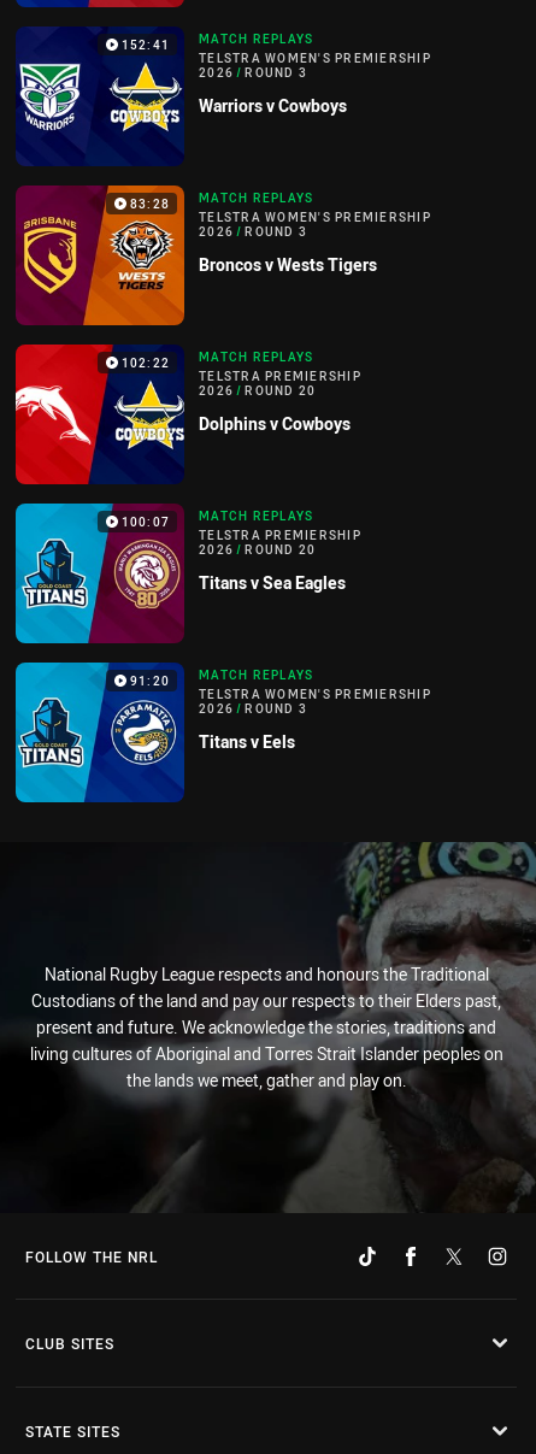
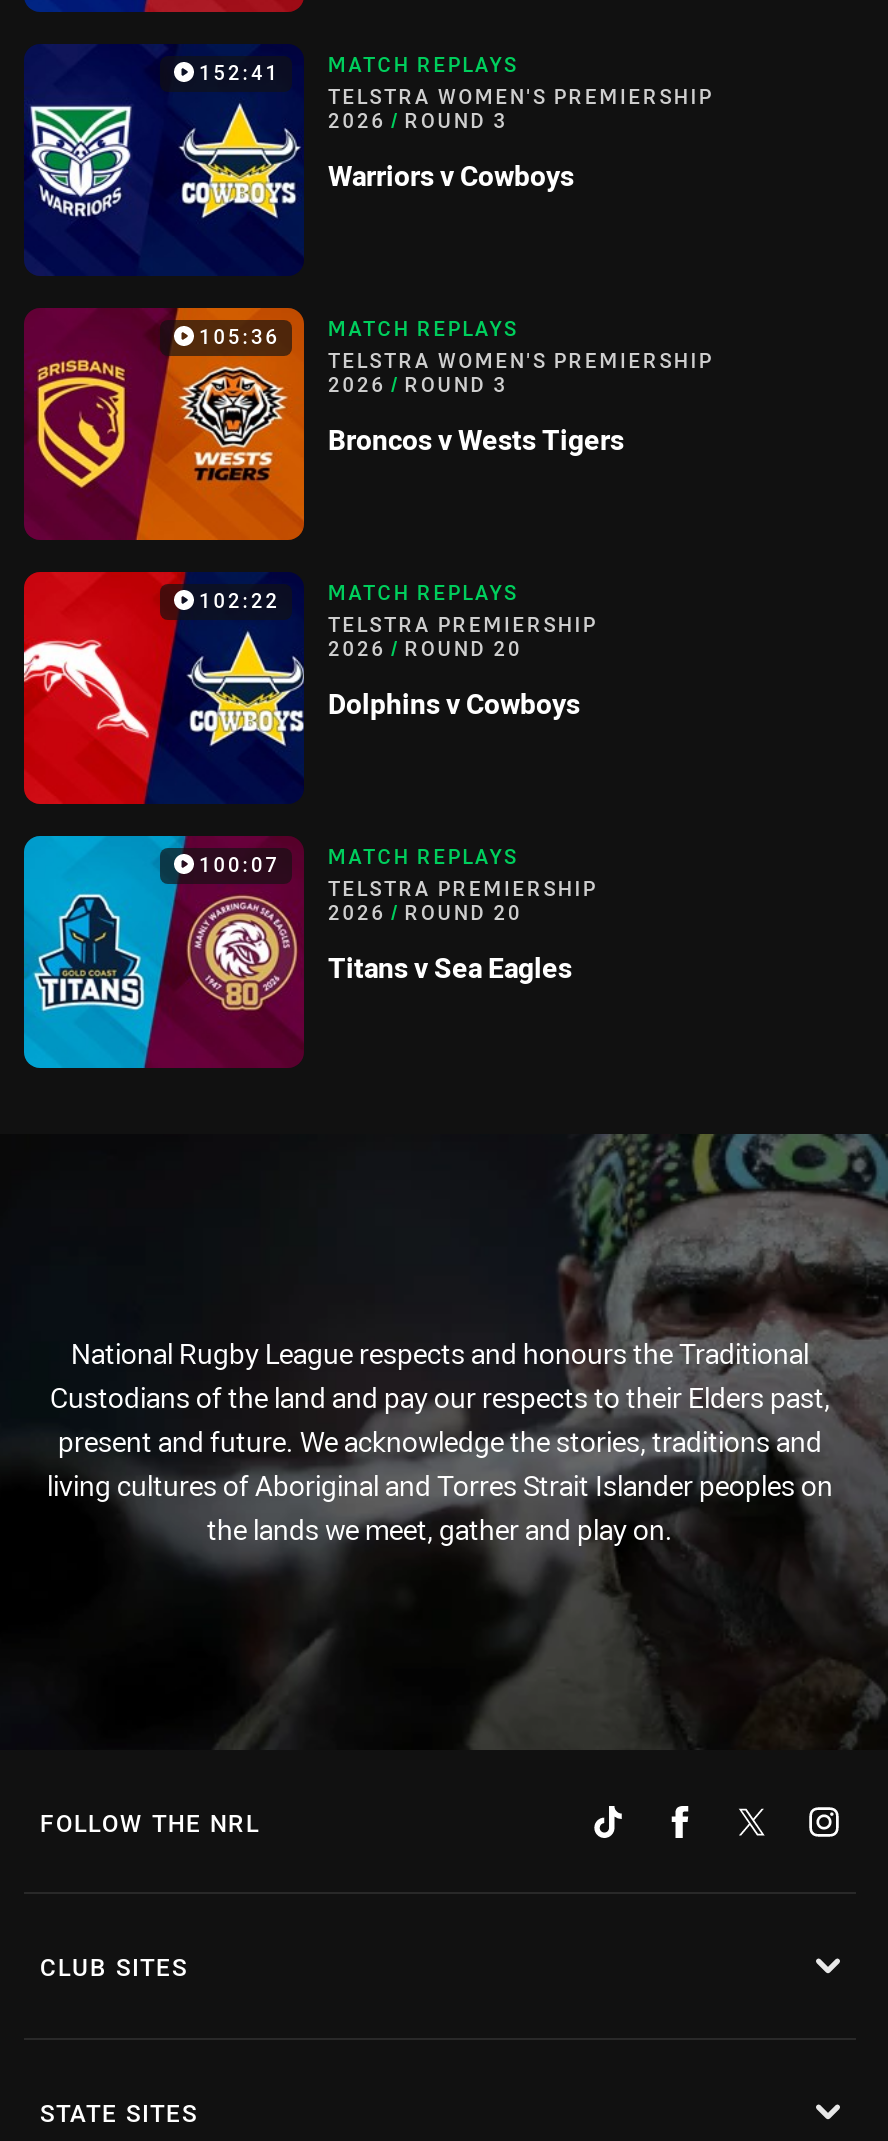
- 83:28 MATCH REPLAYS
+ 105:36 MATCH REPLAYS

- [image]
- 91:20
- MATCH REPLAYS
- TELSTRA WOMEN'S PREMIERSHIP
- 2026 / ROUND 3
- Titans v Eels
